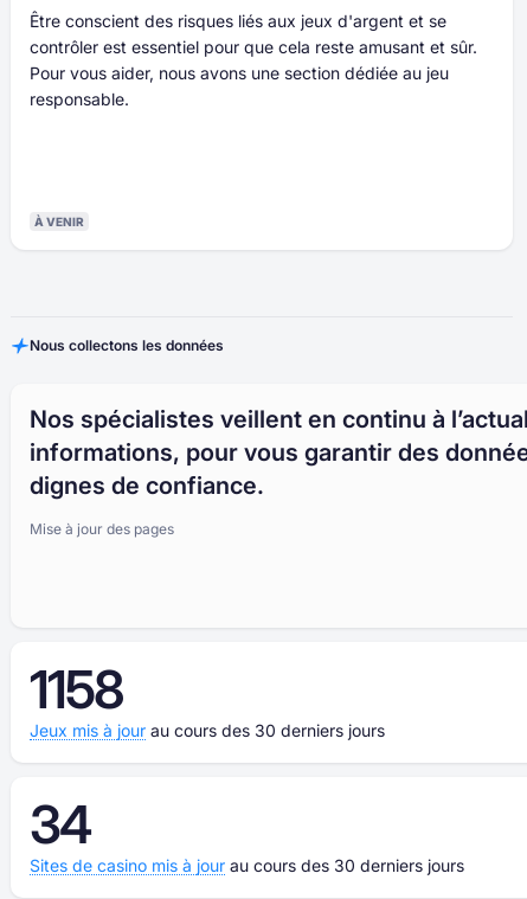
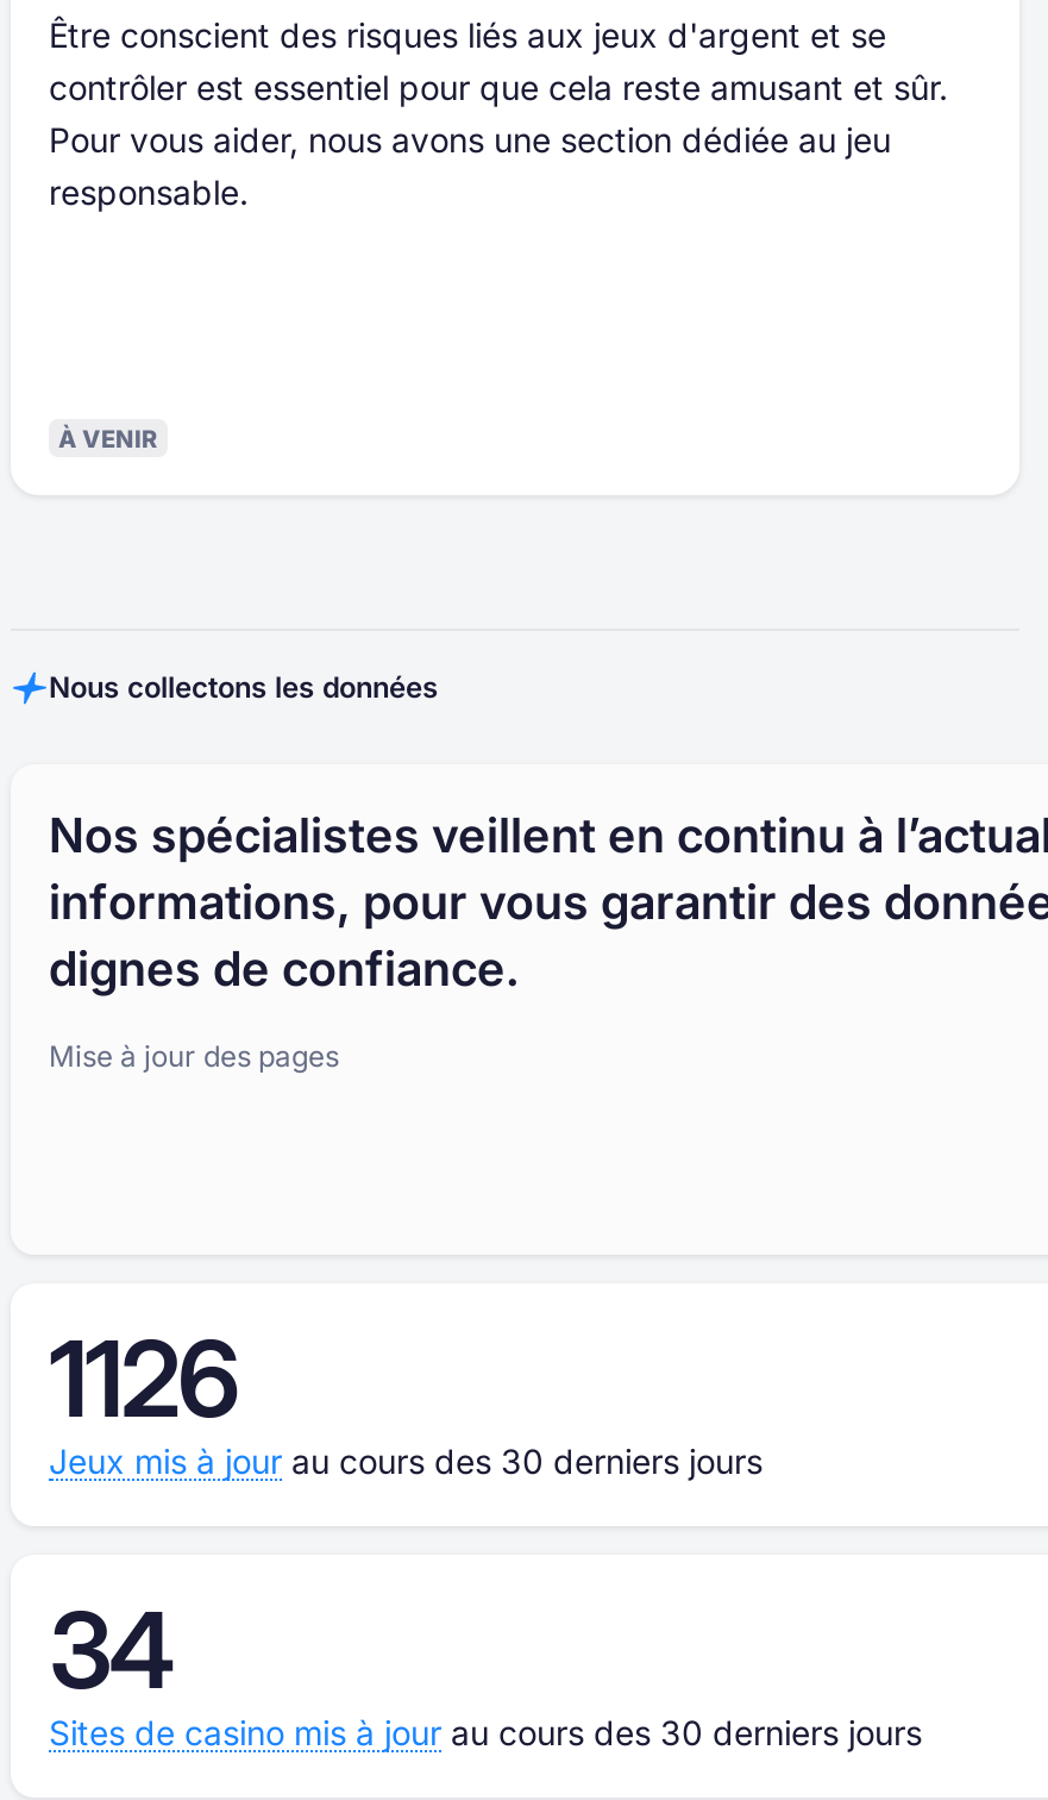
- 1158
+ 1126
